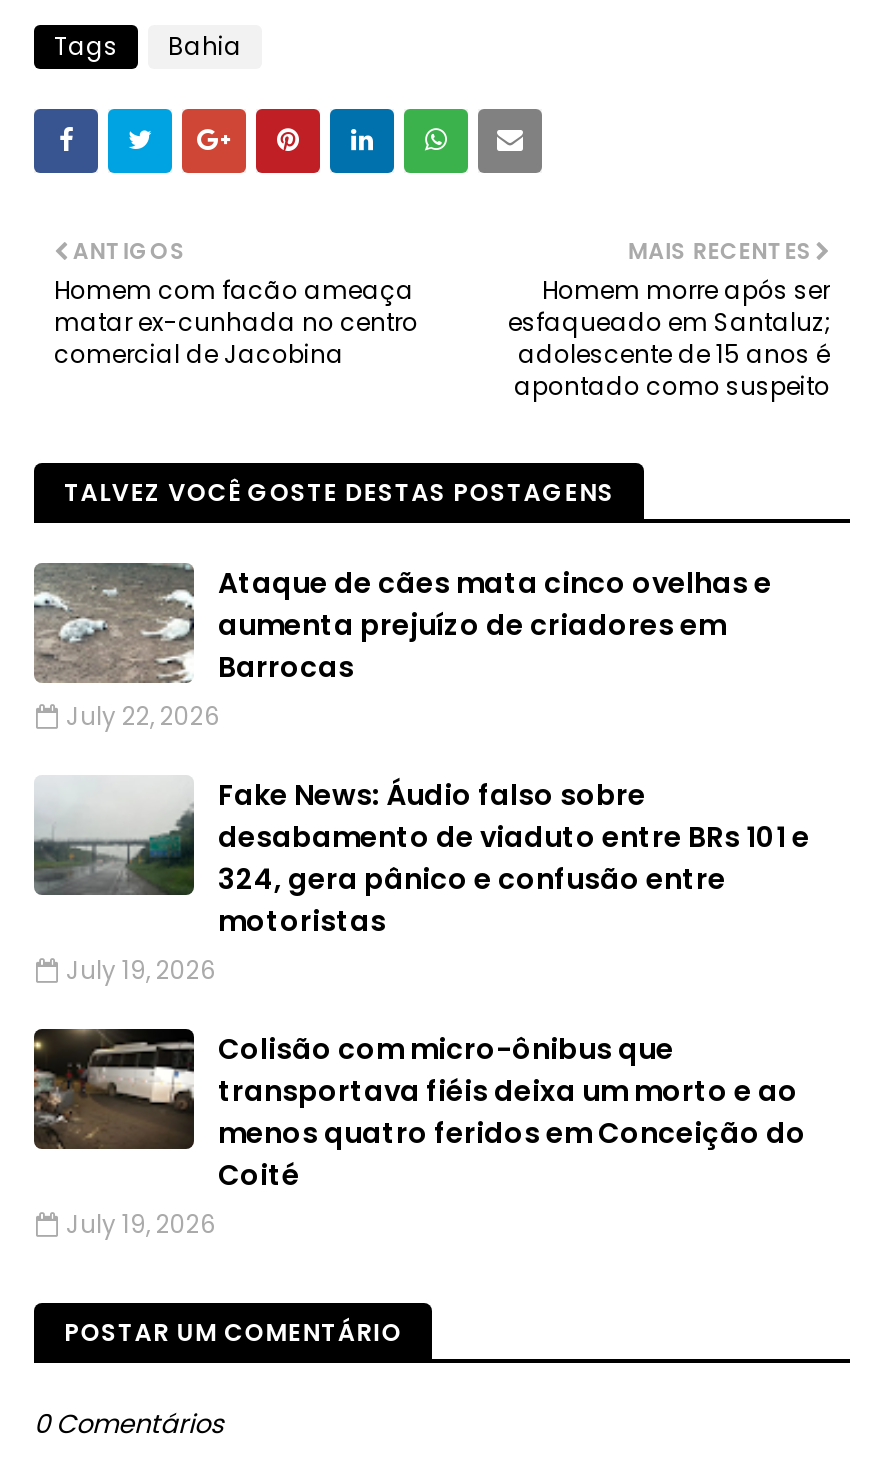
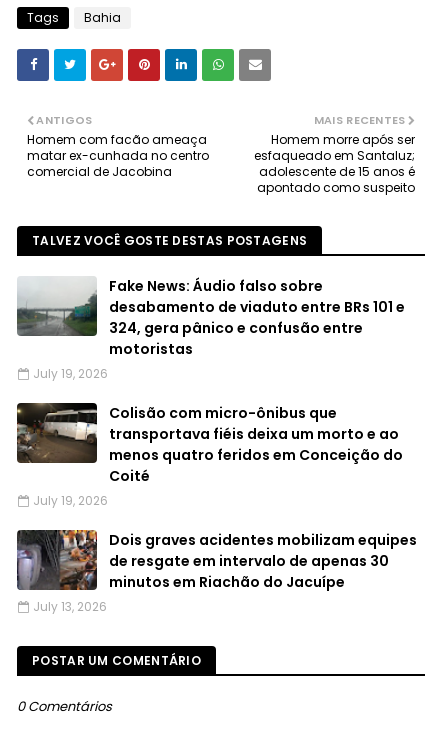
- [image]
- Ataque de cães mata cinco ovelhas e
- aumenta prejuízo de criadores em
- Barrocas
- July 22, 2026

moved up: [image] | Fake News: Áudio falso sobre | desabamento de viaduto entre BRs 101 e | ... | Coité | July 19, 2026

+ [image]
+ Dois graves acidentes mobilizam equipes
+ de resgate em intervalo de apenas 30
+ minutos em Riachão do Jacuípe
+ July 13, 2026
